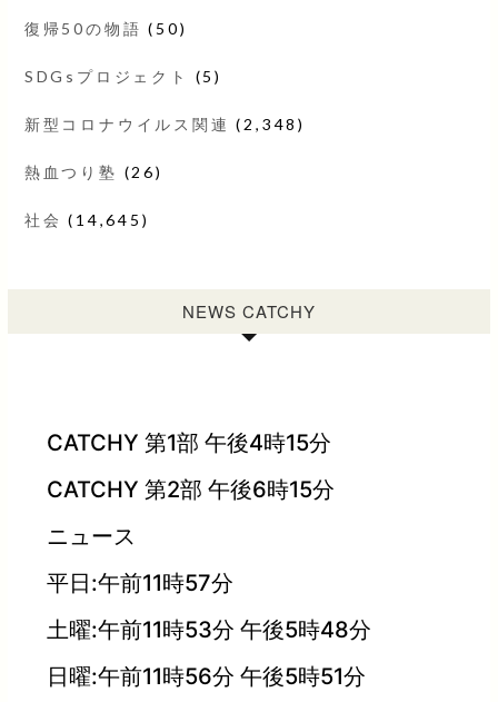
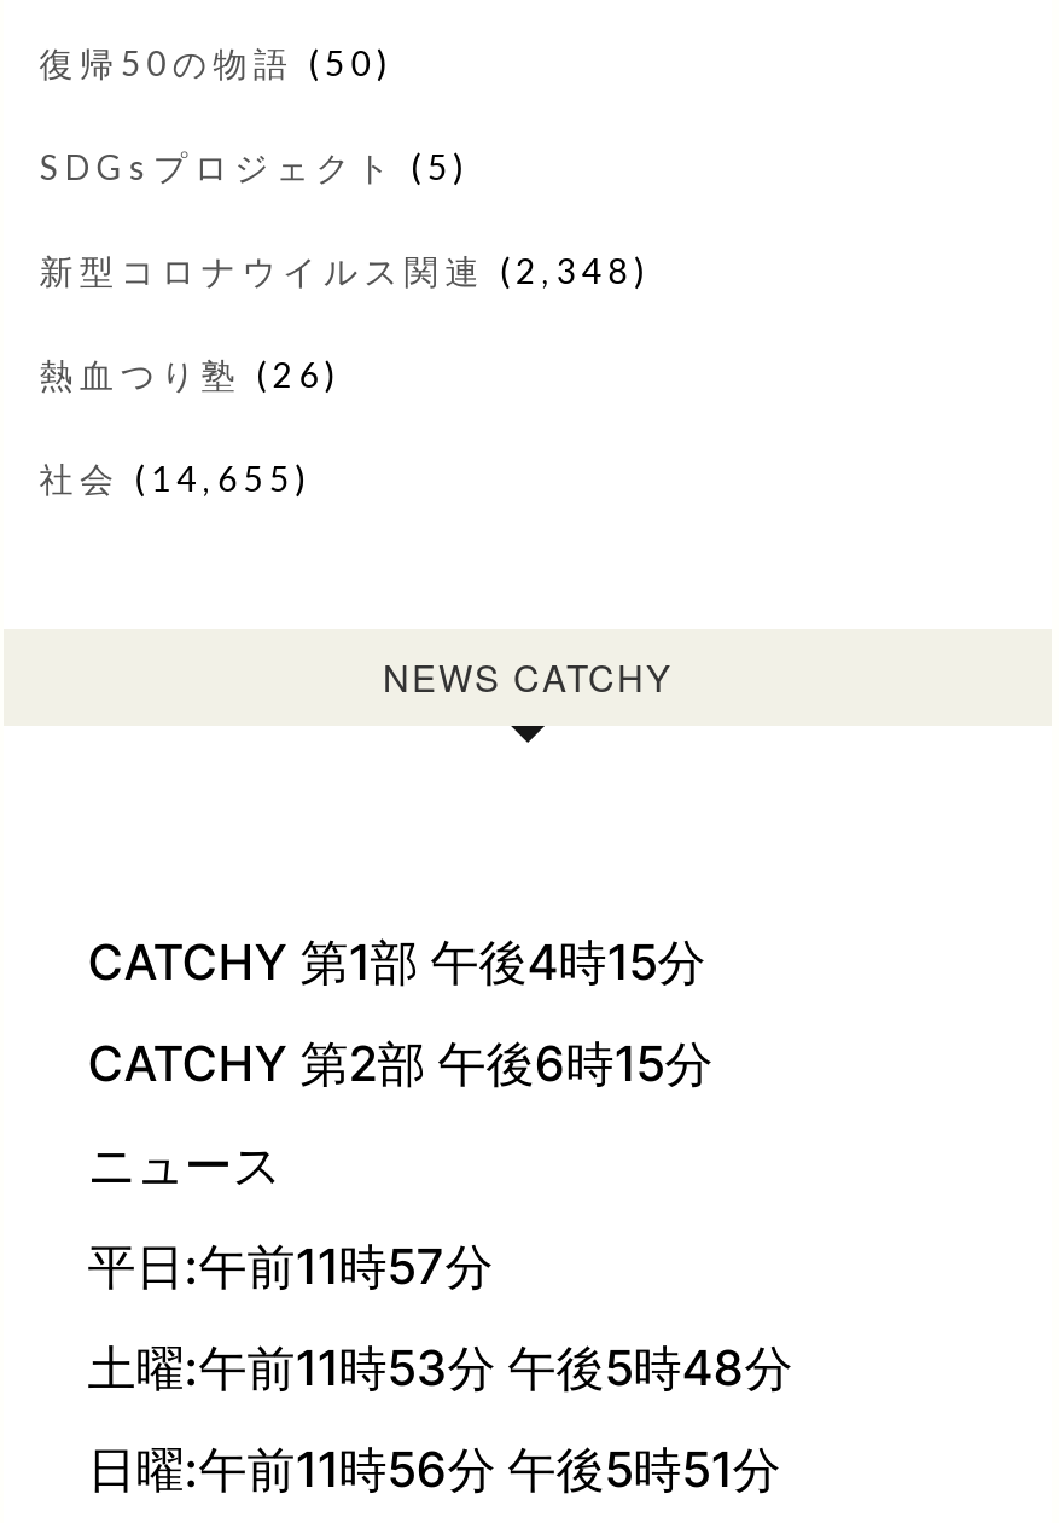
- 社会(14,645)
+ 社会(14,655)
